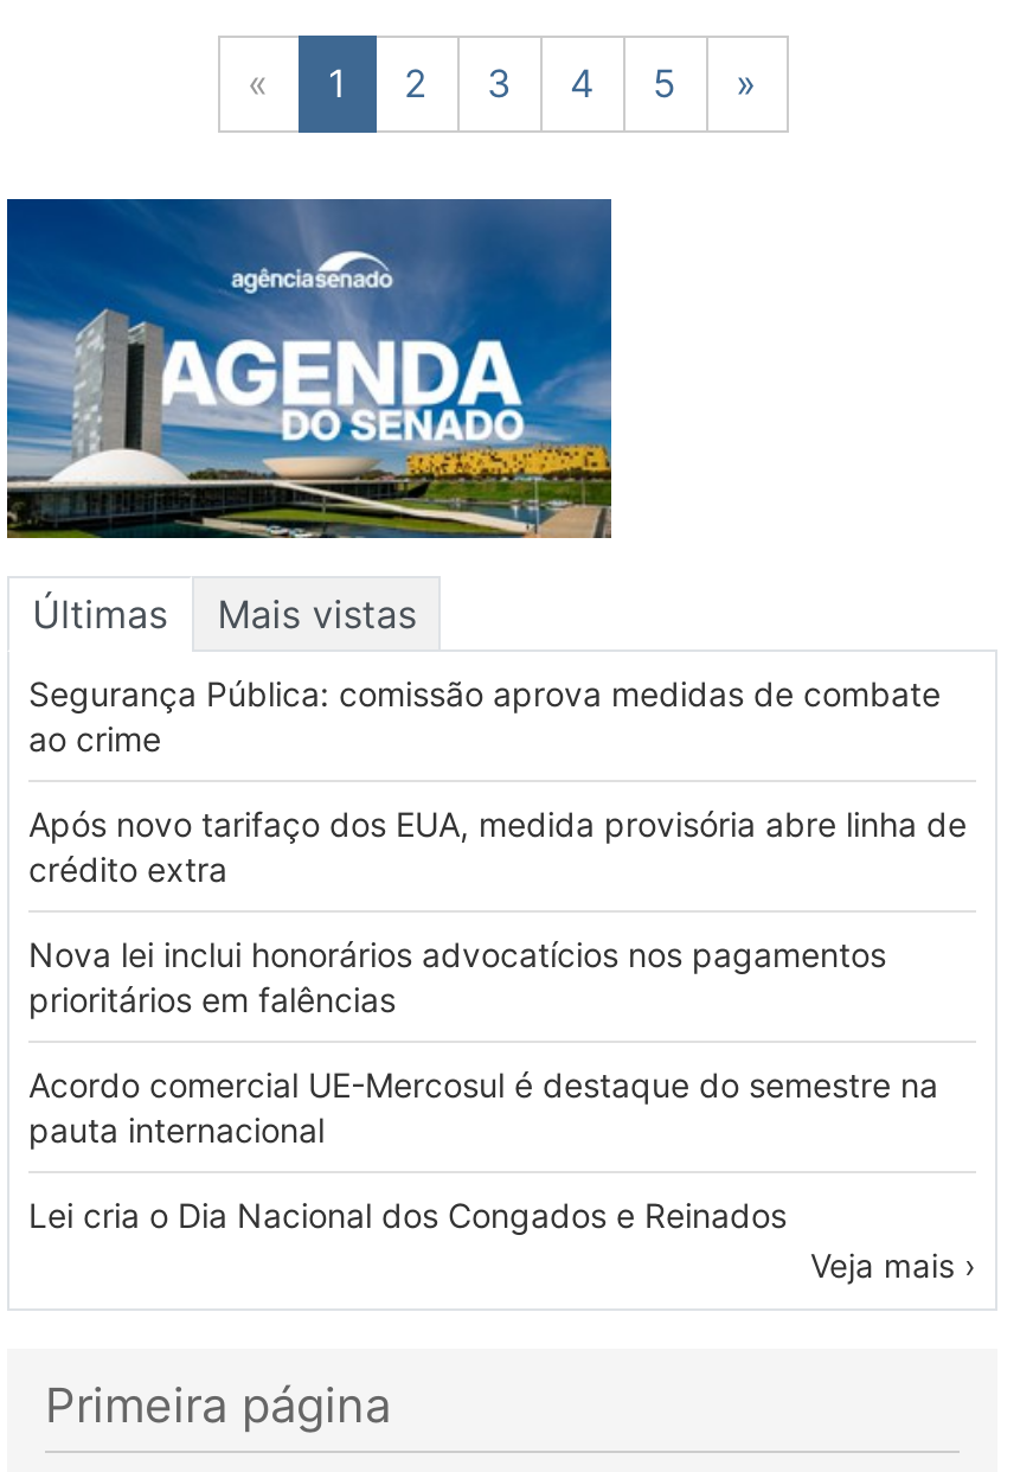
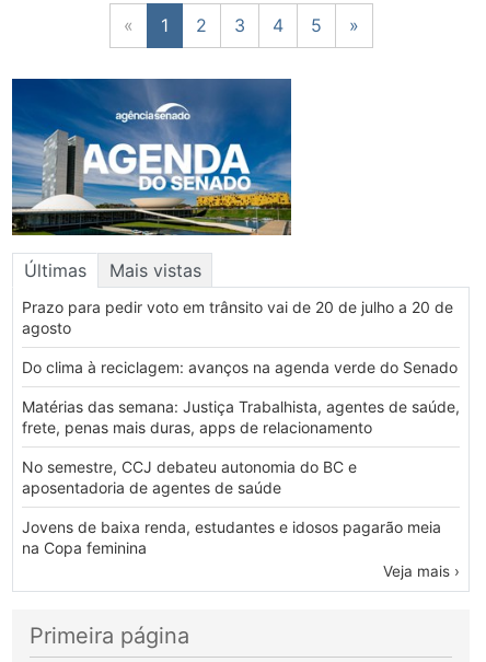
- Segurança Pública: comissão aprova medidas de combate
- ao crime
+ Prazo para pedir voto em trânsito vai de 20 de julho a 20 de
+ agosto

- Após novo tarifaço dos EUA, medida provisória abre linha de
- crédito extra
+ Do clima à reciclagem: avanços na agenda verde do Senado

- Nova lei inclui honorários advocatícios nos pagamentos
- prioritários em falências
+ Matérias das semana: Justiça Trabalhista, agentes de saúde,
+ frete, penas mais duras, apps de relacionamento

- Acordo comercial UE-Mercosul é destaque do semestre na
- pauta internacional
+ No semestre, CCJ debateu autonomia do BC e
+ aposentadoria de agentes de saúde

- Lei cria o Dia Nacional dos Congados e Reinados
+ Jovens de baixa renda, estudantes e idosos pagarão meia
+ na Copa feminina
